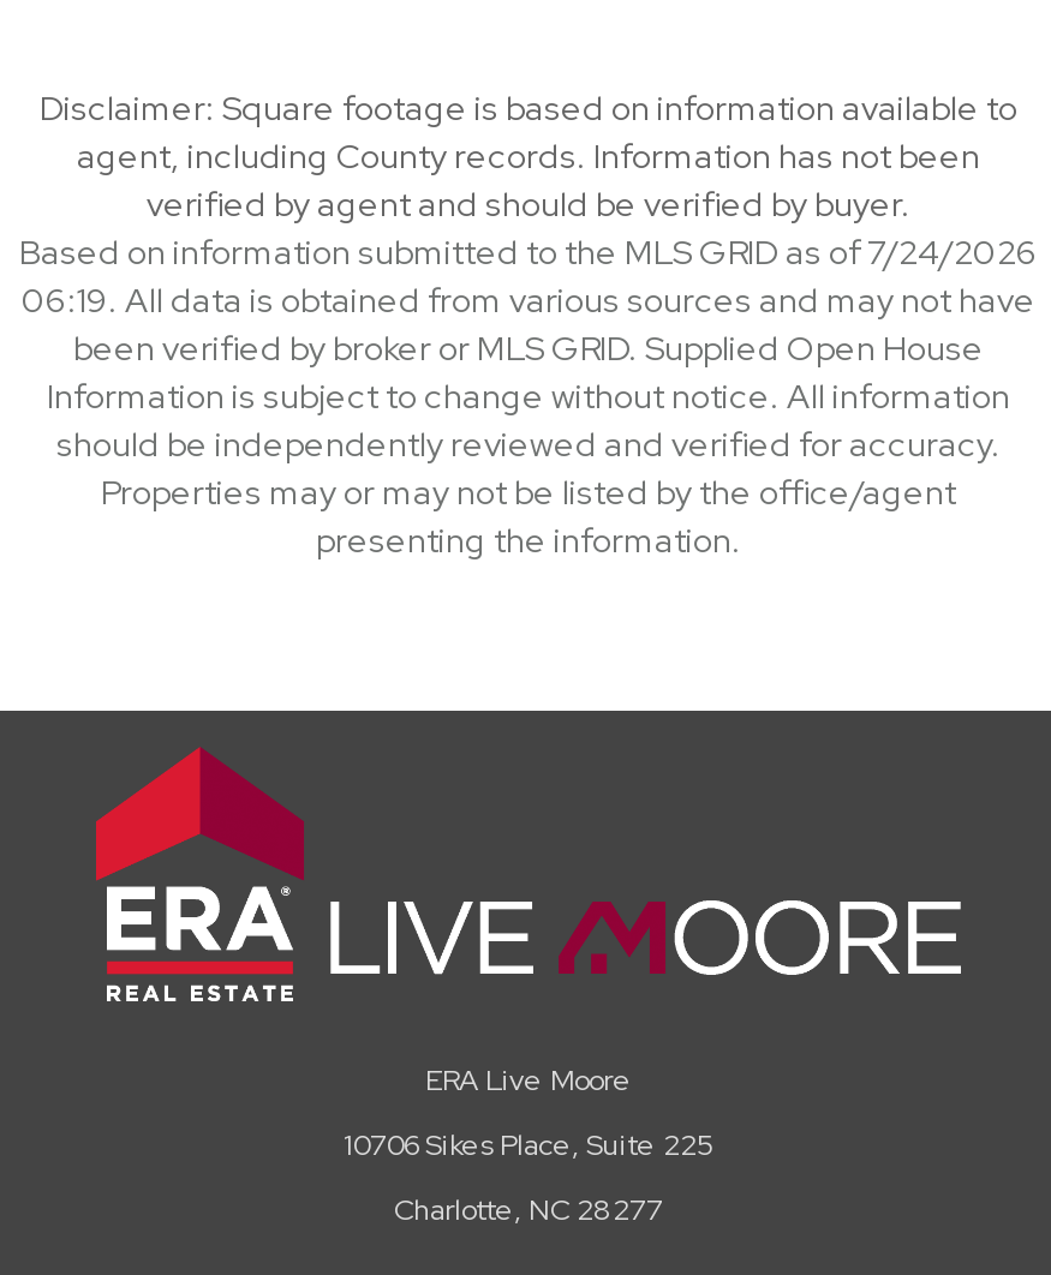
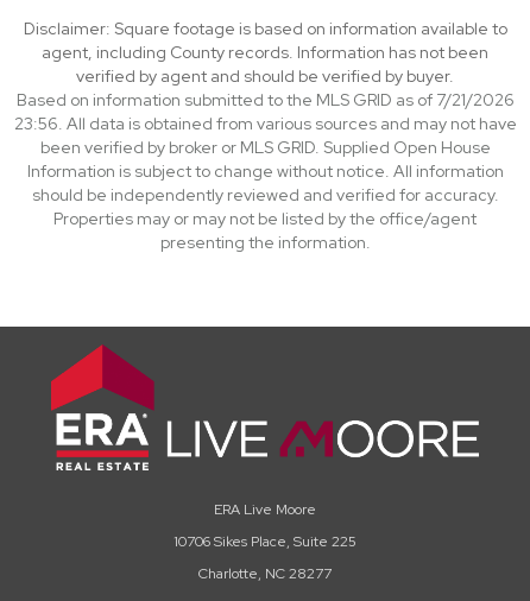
- Based on information submitted to the MLS GRID as of 7/24/2026
+ Based on information submitted to the MLS GRID as of 7/21/2026

- 06:19. All data is obtained from various sources and may not have
+ 23:56. All data is obtained from various sources and may not have
